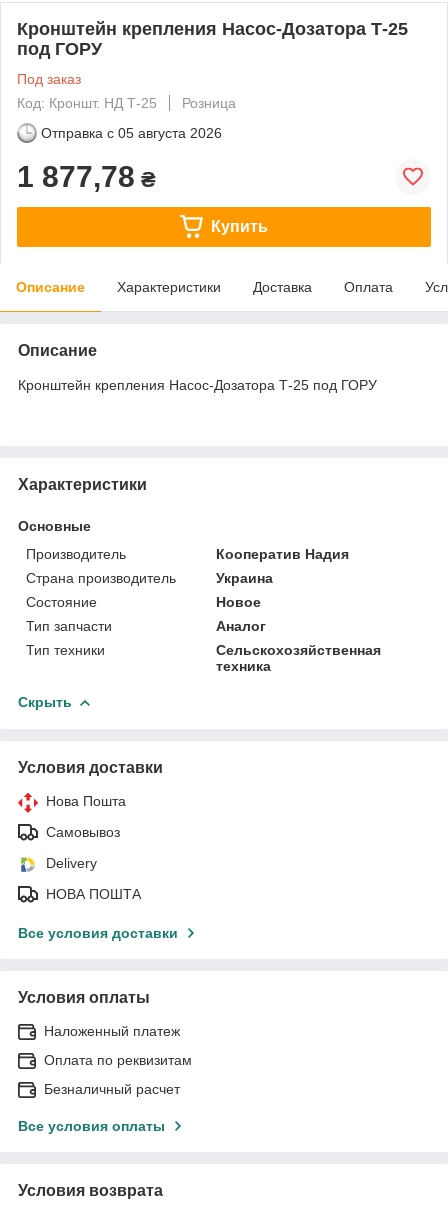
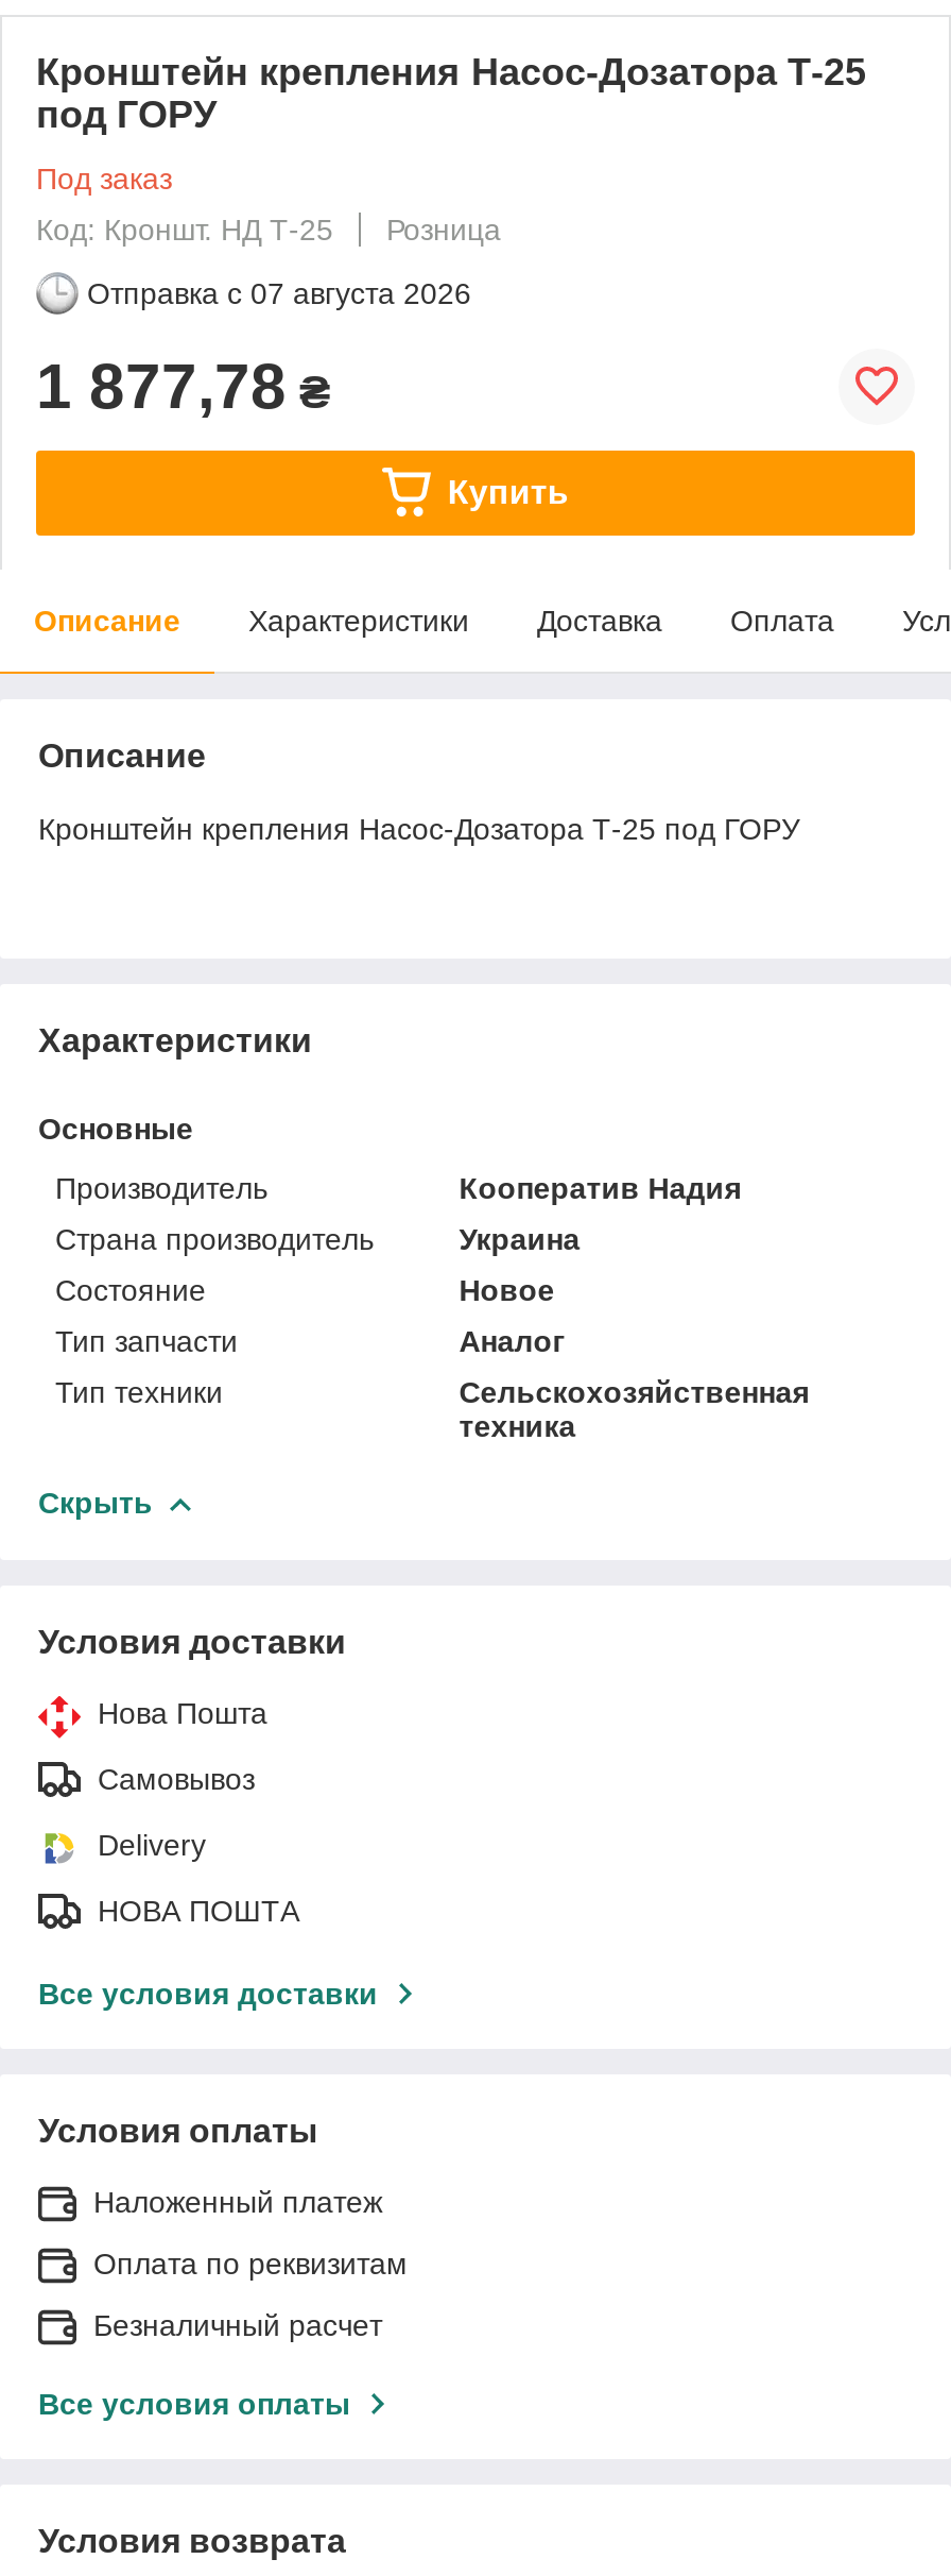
- Отправка с 05 августа 2026
+ Отправка с 07 августа 2026
